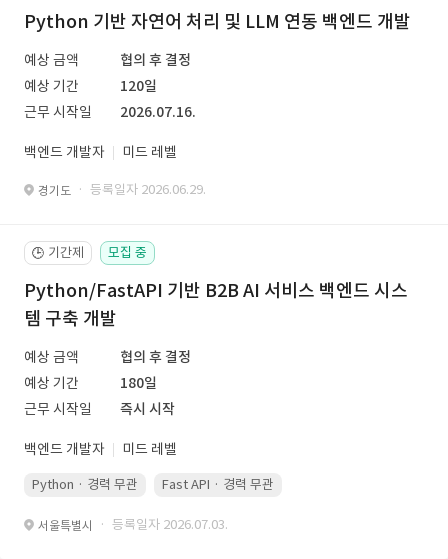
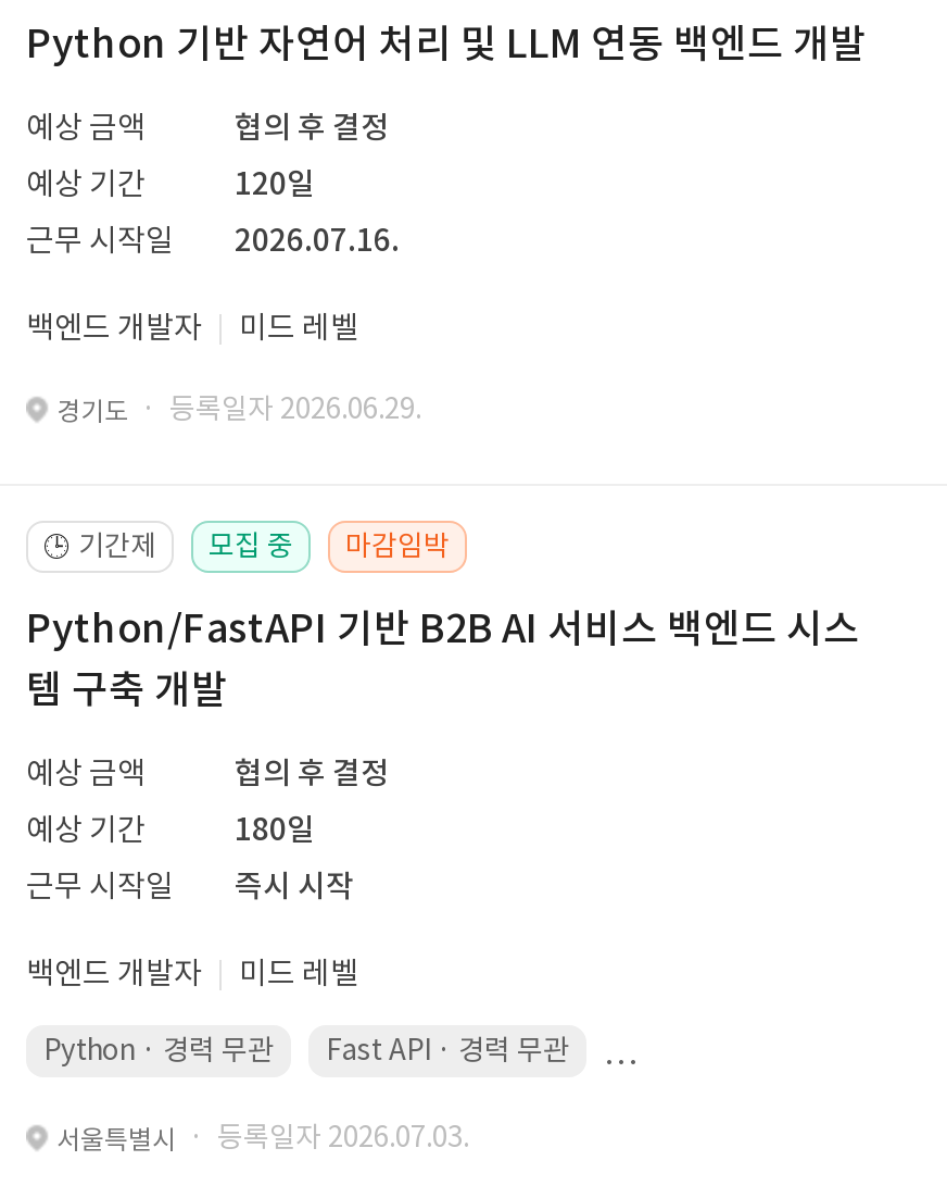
+ 마감임박
